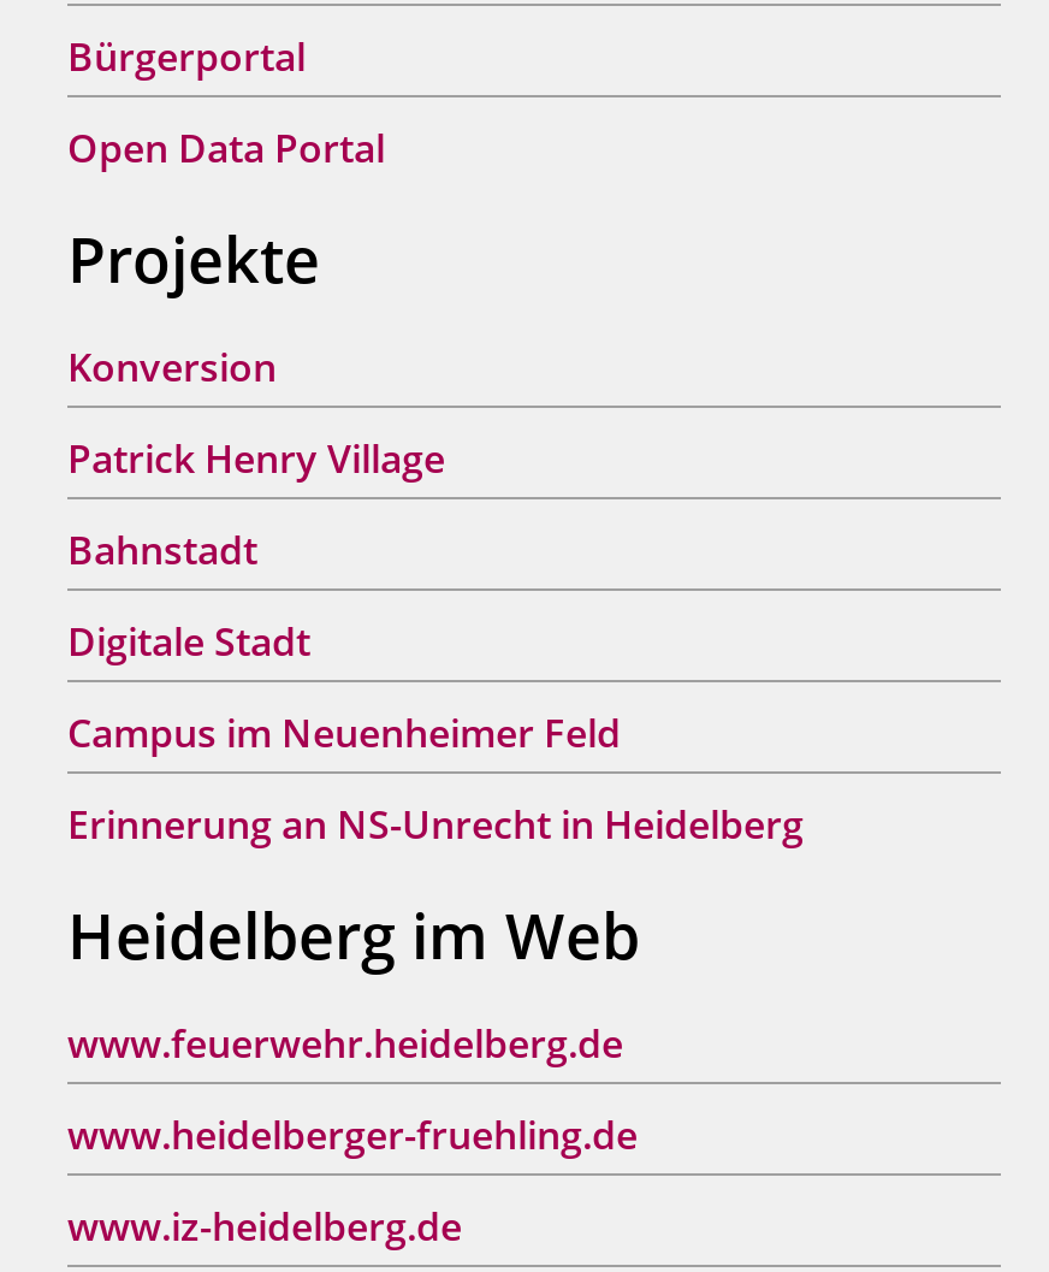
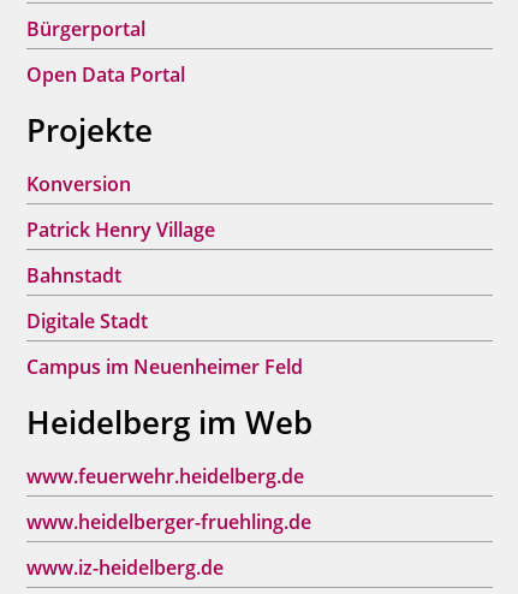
- Erinnerung an NS-Unrecht in Heidelberg
